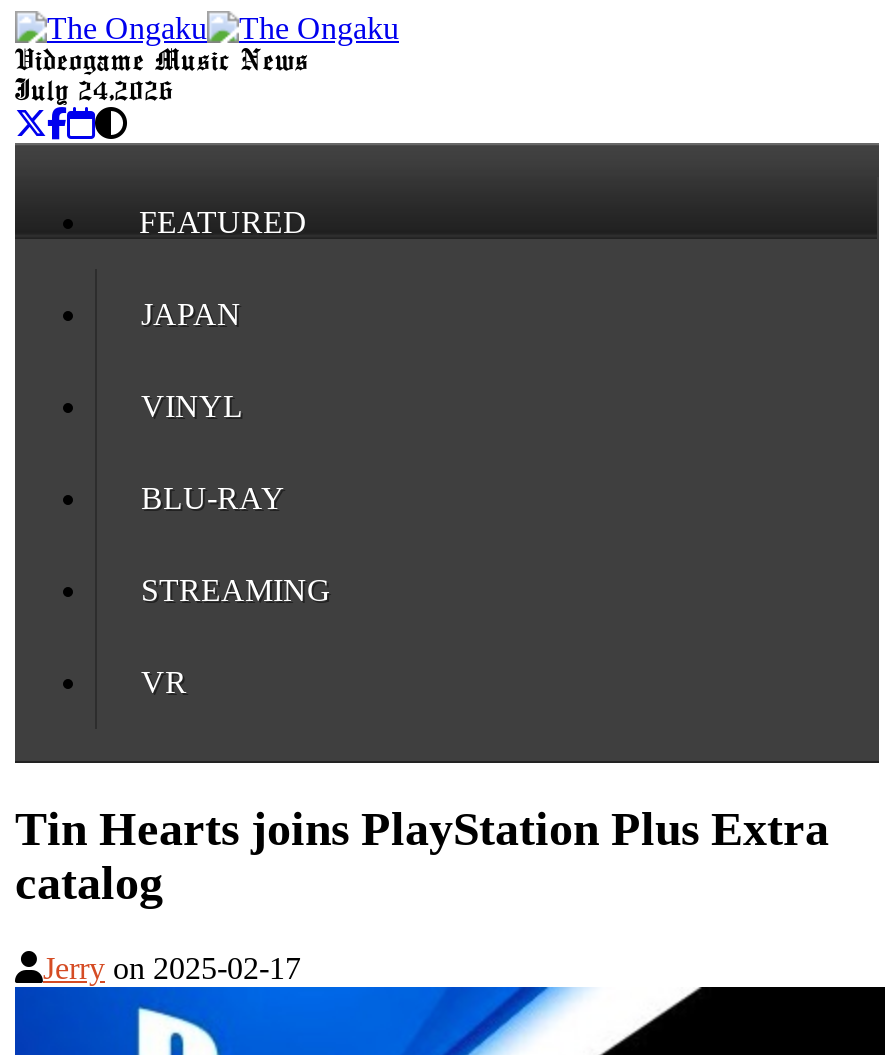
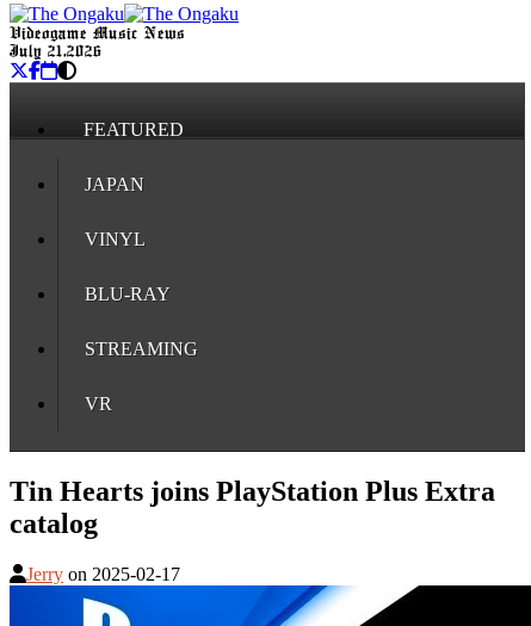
- July 24, 2026
+ July 21, 2026
